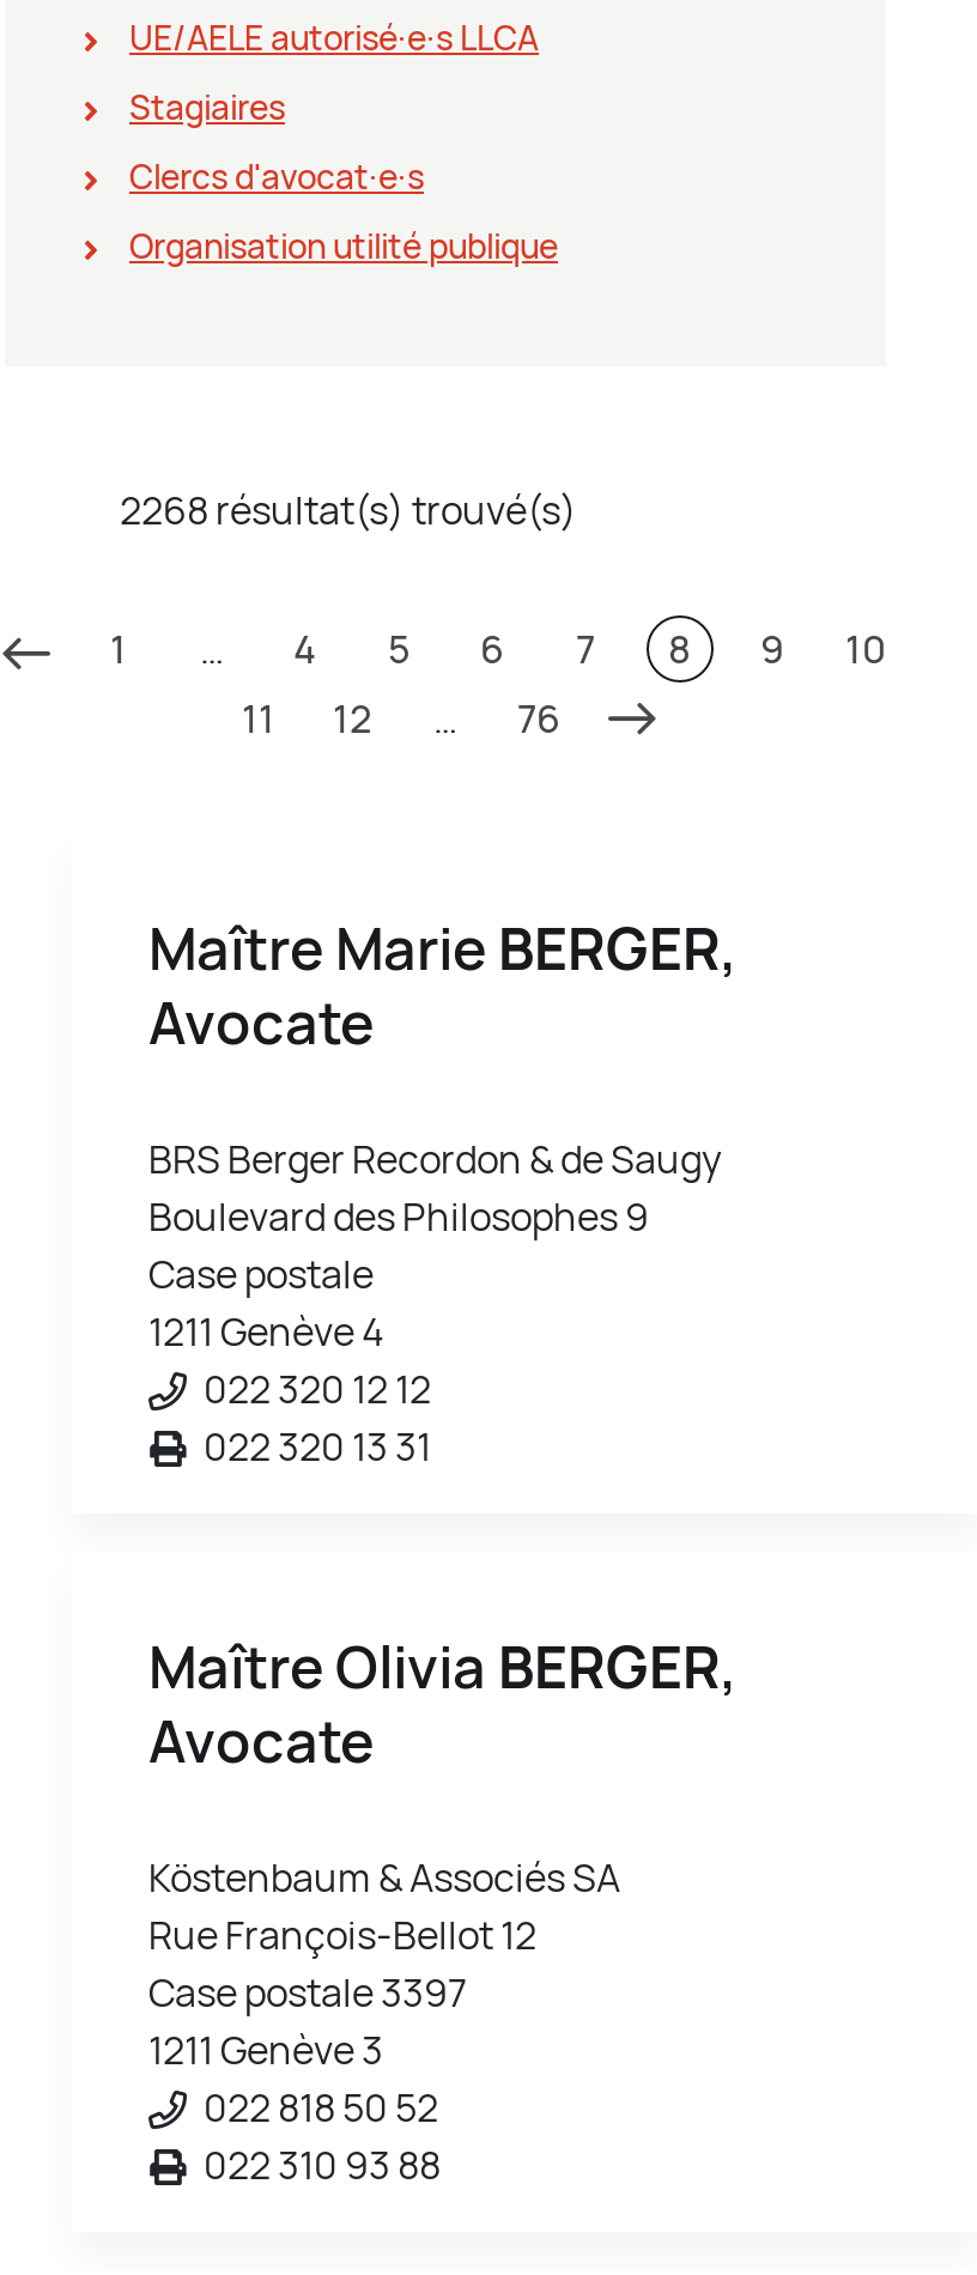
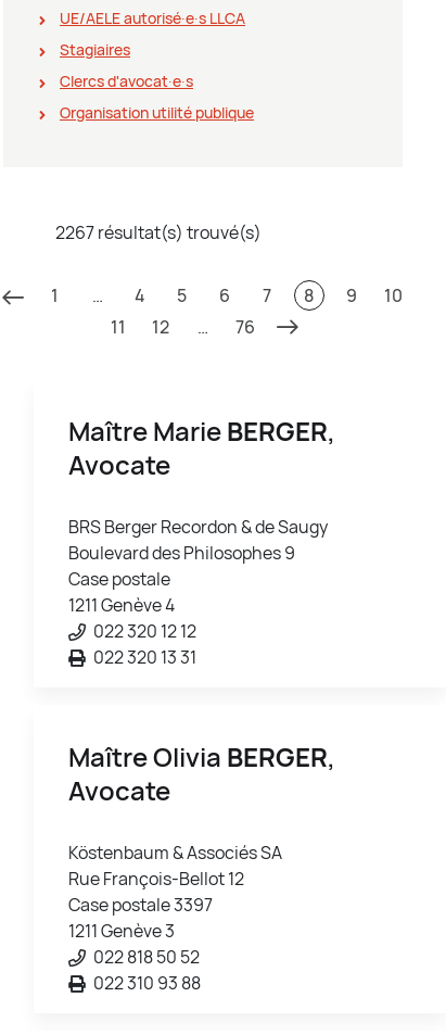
- 2268 résultat(s) trouvé(s)
+ 2267 résultat(s) trouvé(s)
